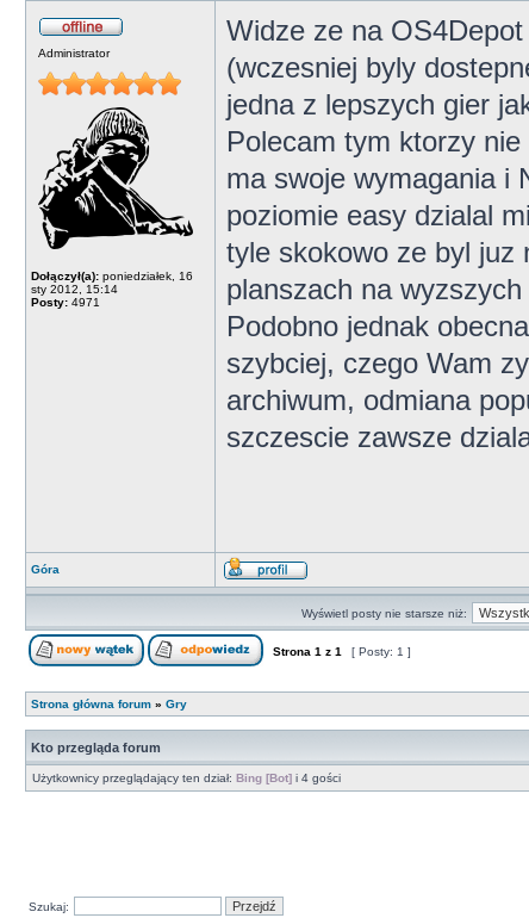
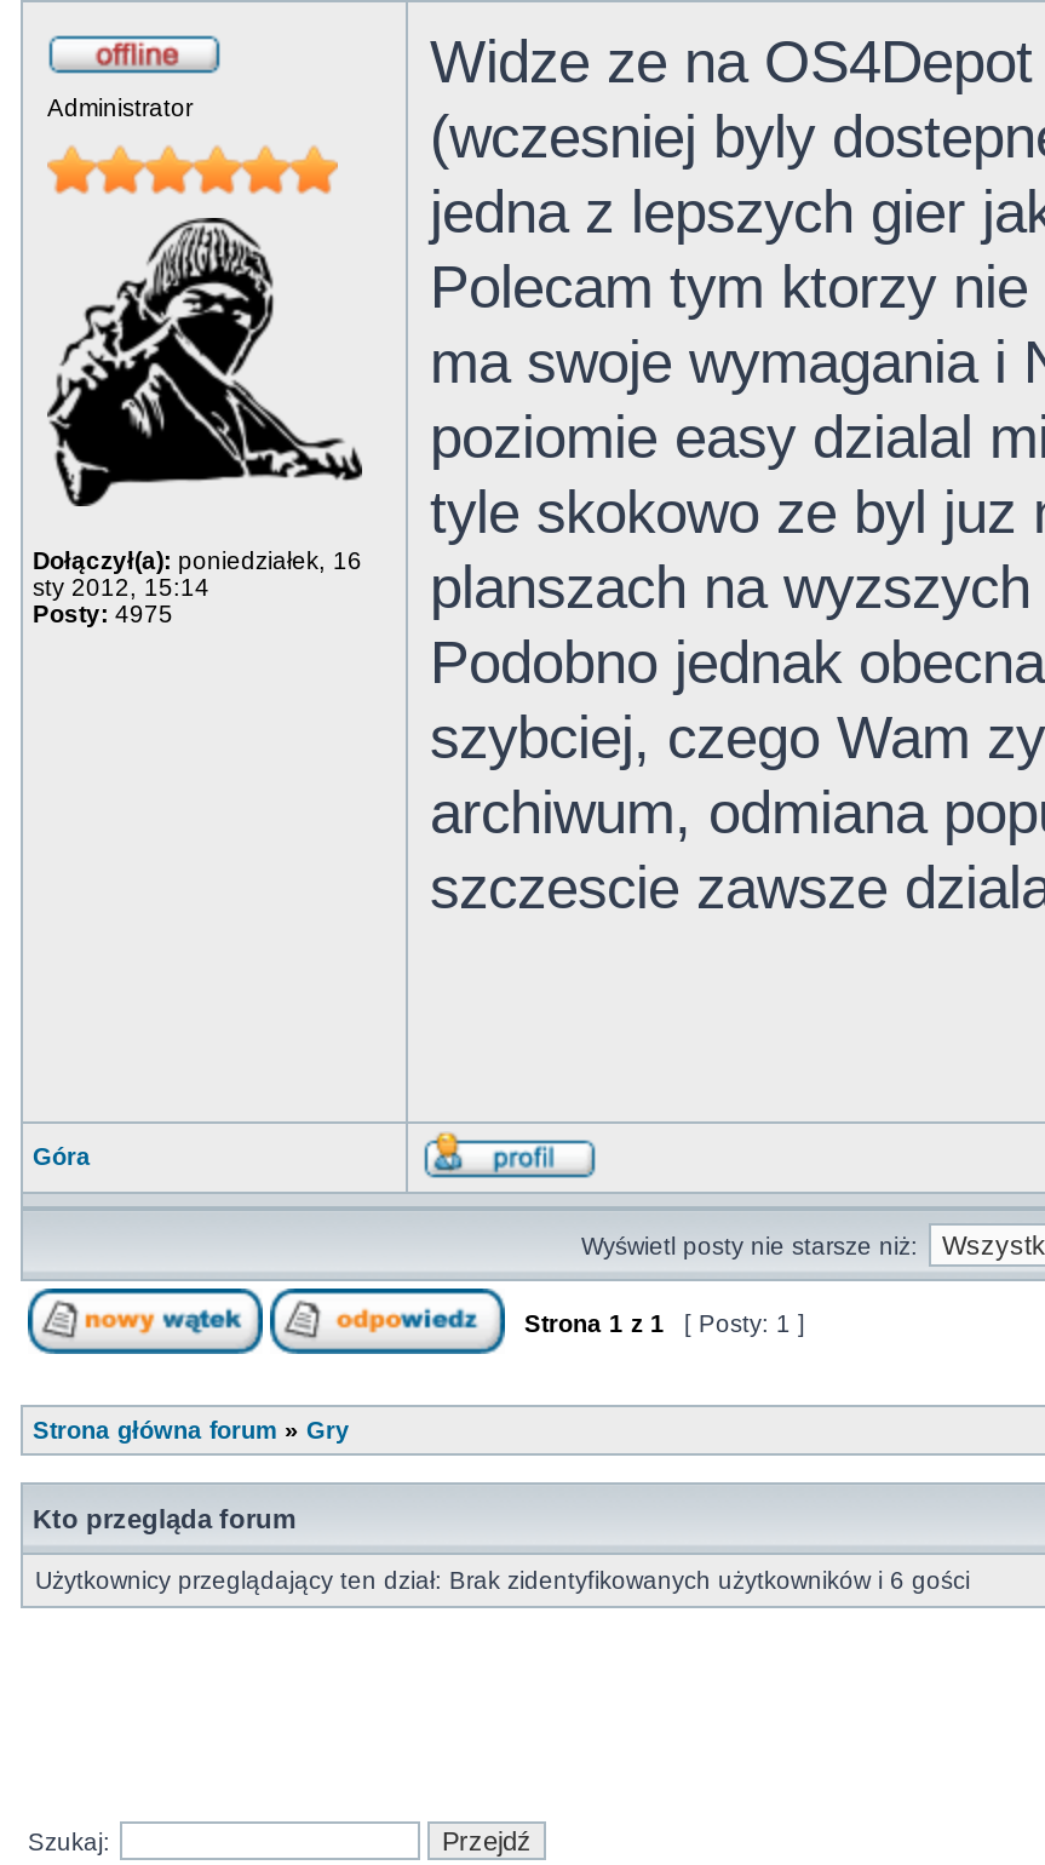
- Posty: 4971
+ Posty: 4975

- Użytkownicy przeglądający ten dział: Bing [Bot] i 4 gości
+ Użytkownicy przeglądający ten dział: Brak zidentyfikowanych użytkowników i 6 gości
